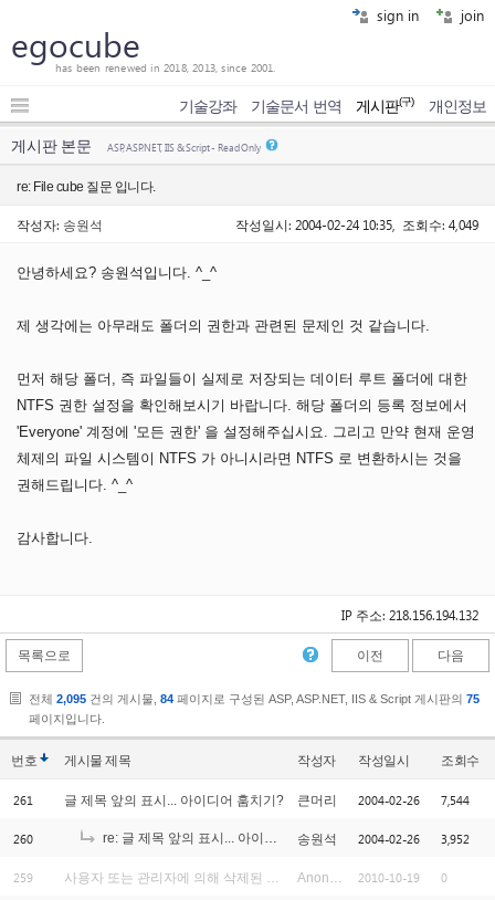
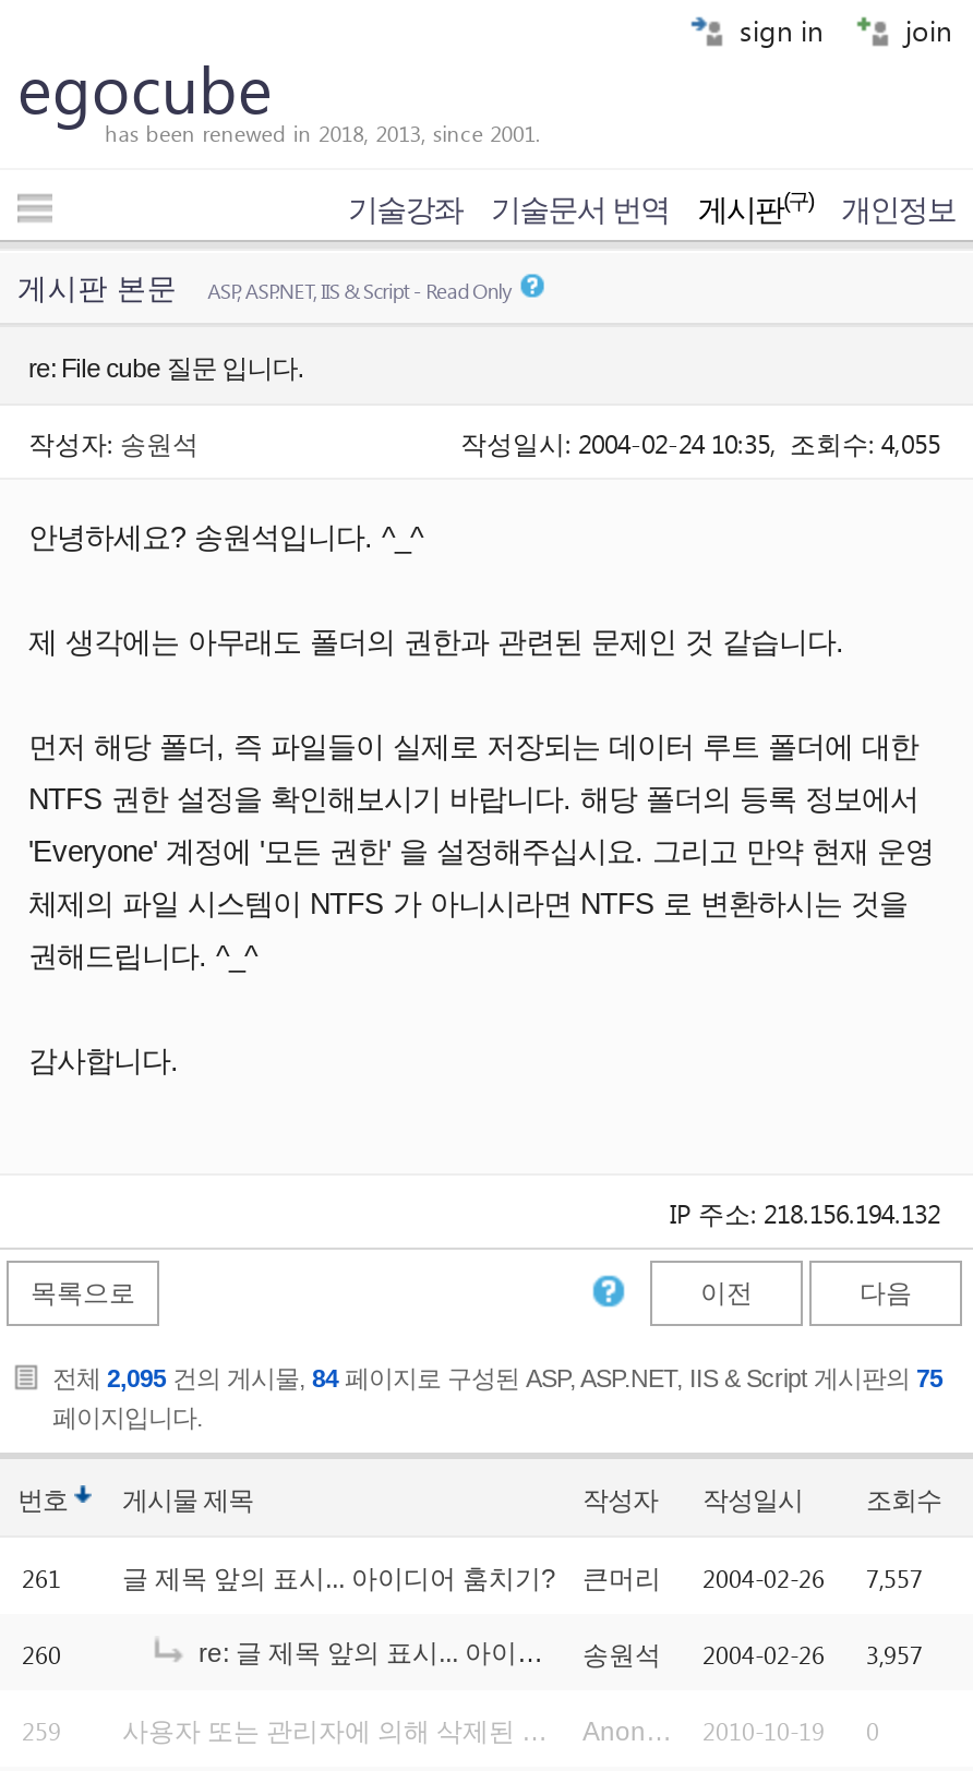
- 작성일시: 2004-02-24 10:35, 조회수: 4,049
+ 작성일시: 2004-02-24 10:35, 조회수: 4,055

- 261 글 제목 앞의 표시... 아이디어 훔치기? 큰머리 2004-02-26 7,544
+ 261 글 제목 앞의 표시... 아이디어 훔치기? 큰머리 2004-02-26 7,557

- 3,952
+ 3,957
